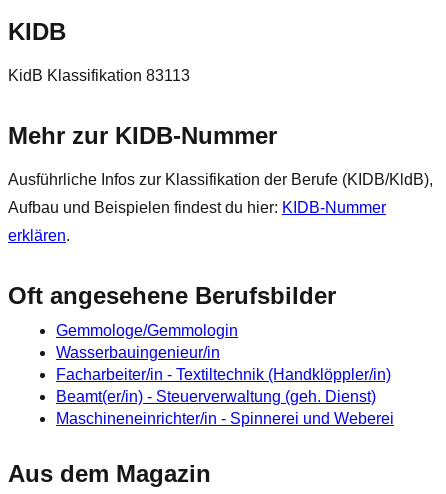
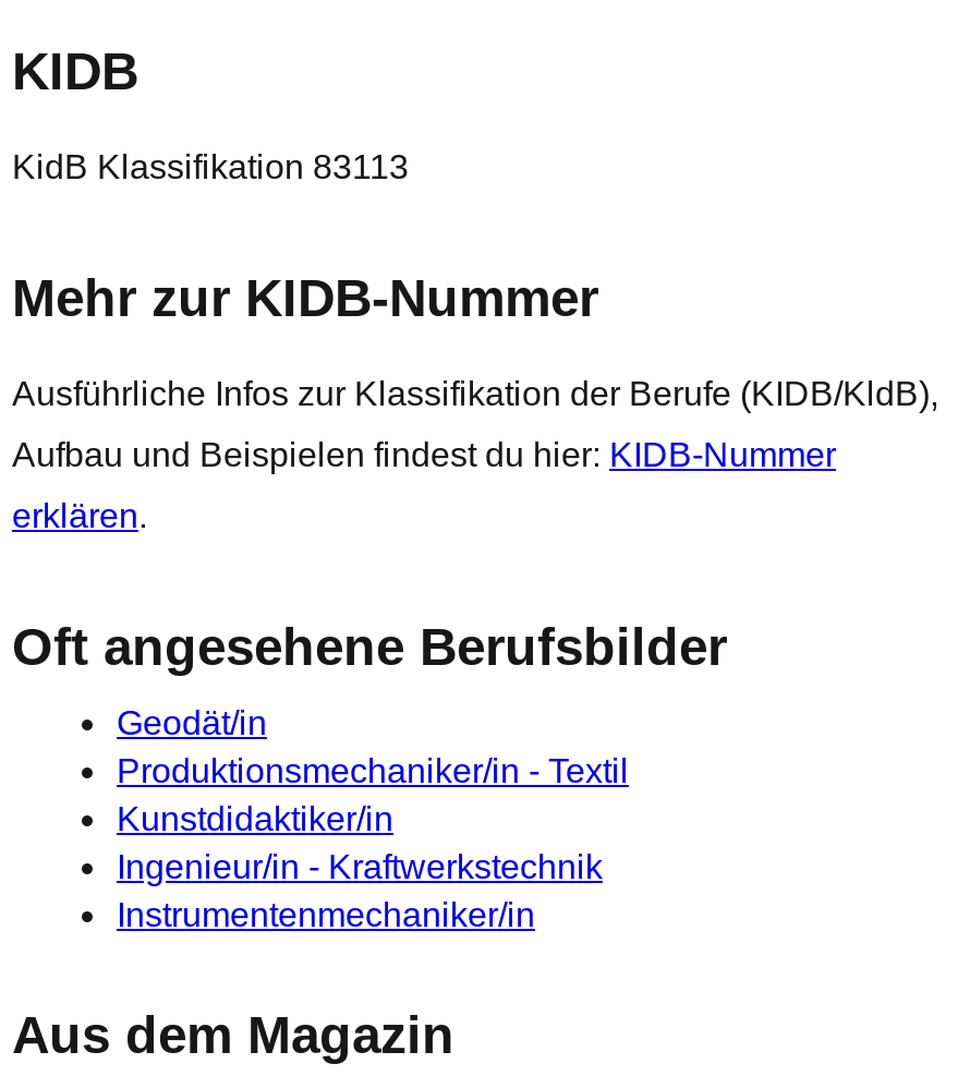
- Gemmologe/Gemmologin
- Wasserbauingenieur/in
- Facharbeiter/in - Textiltechnik (Handklöppler/in)
- Beamt(er/in) - Steuerverwaltung (geh. Dienst)
- Maschineneinrichter/in - Spinnerei und Weberei
+ Geodät/in
+ Produktionsmechaniker/in - Textil
+ Kunstdidaktiker/in
+ Ingenieur/in - Kraftwerkstechnik
+ Instrumentenmechaniker/in
